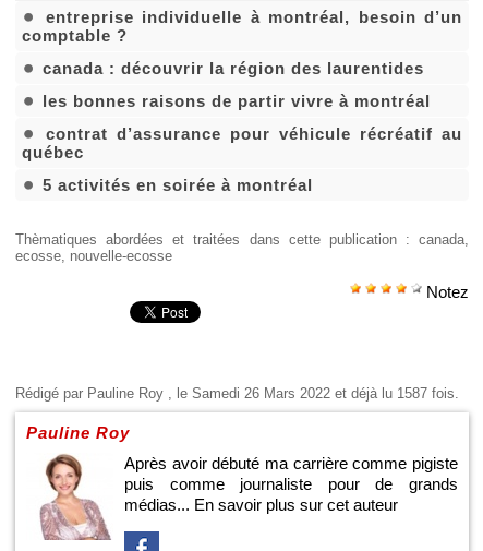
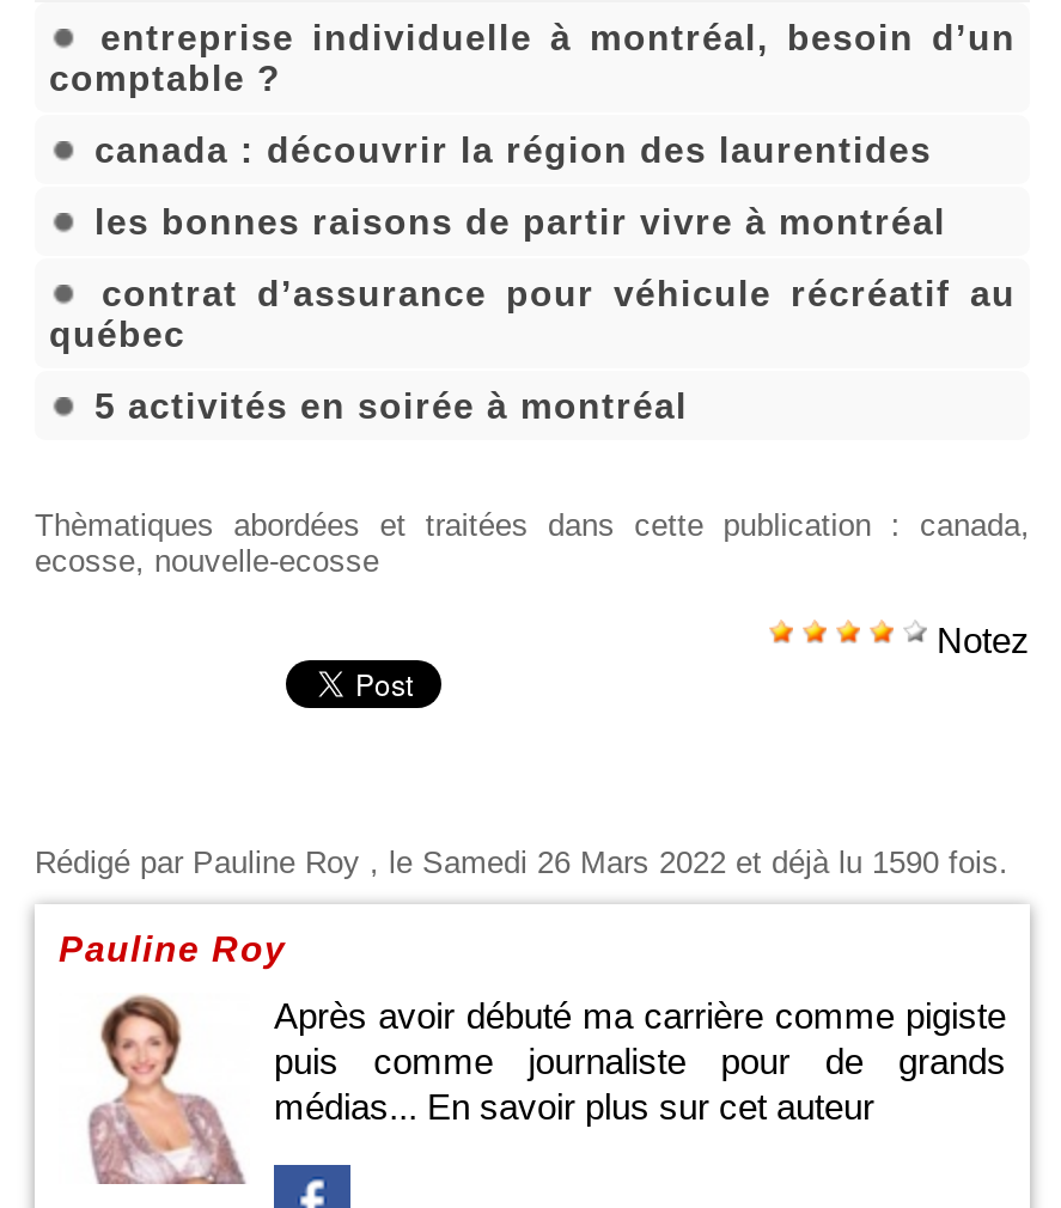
- Rédigé par Pauline Roy, le Samedi 26 Mars 2022 et déjà lu 1587 fois.
+ Rédigé par Pauline Roy, le Samedi 26 Mars 2022 et déjà lu 1590 fois.
